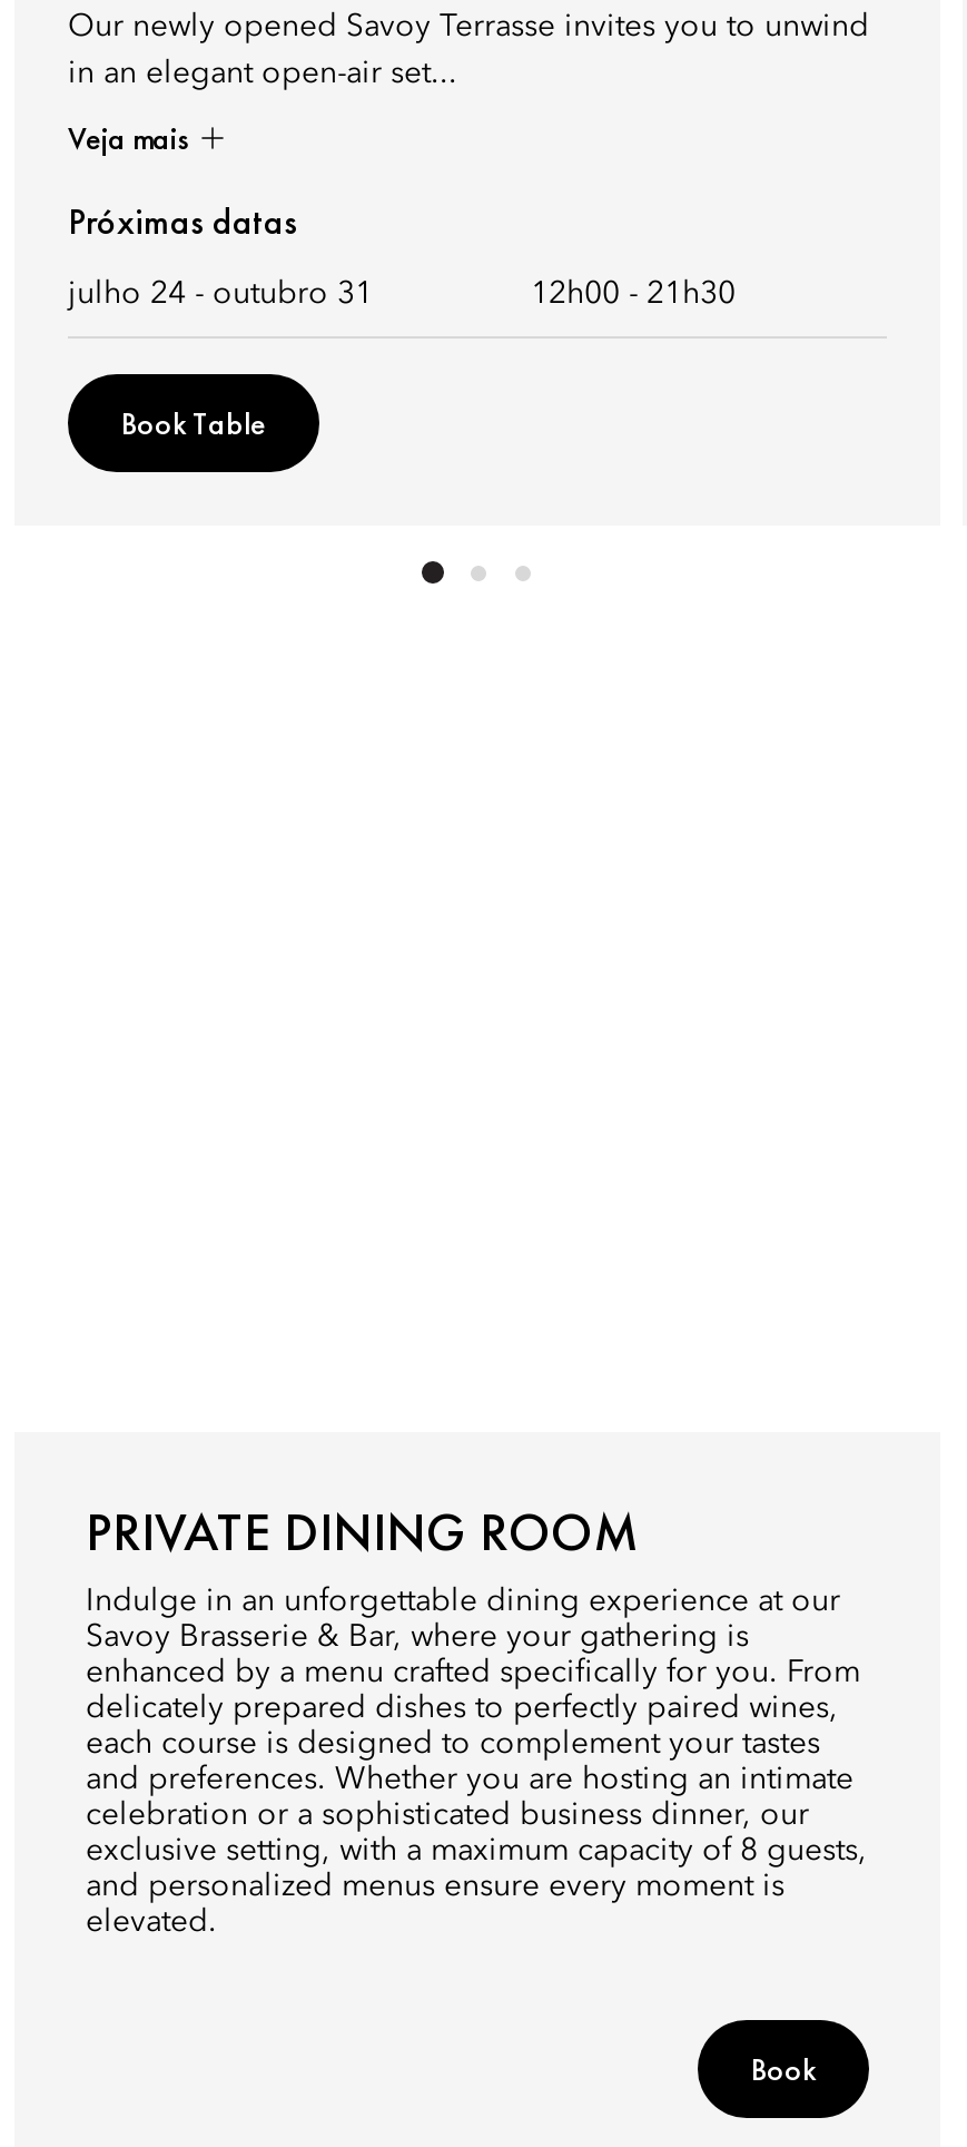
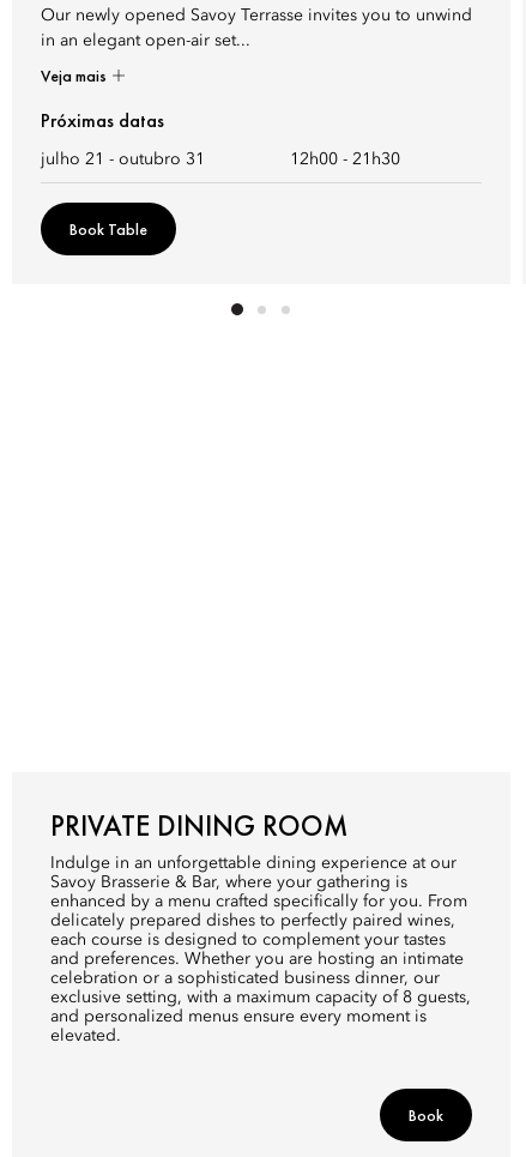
- julho 24 - outubro 31
+ julho 21 - outubro 31
